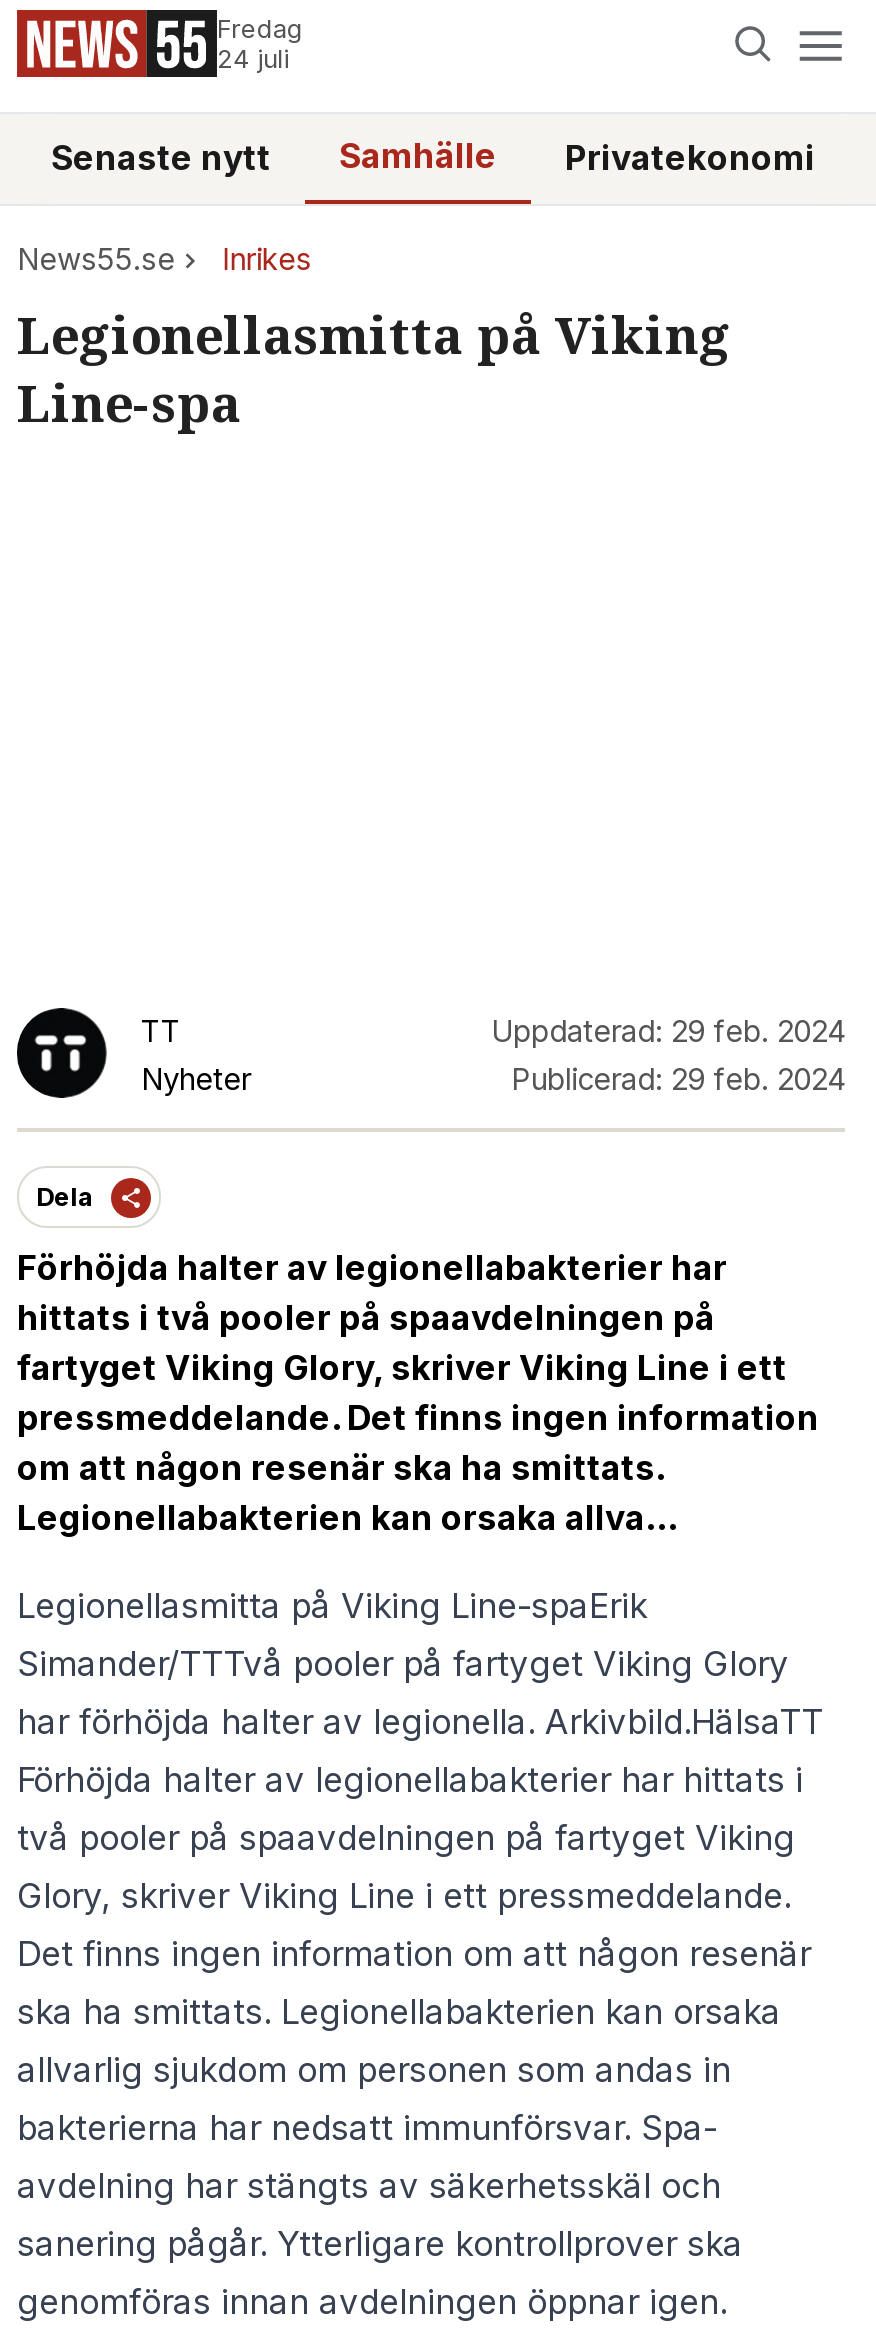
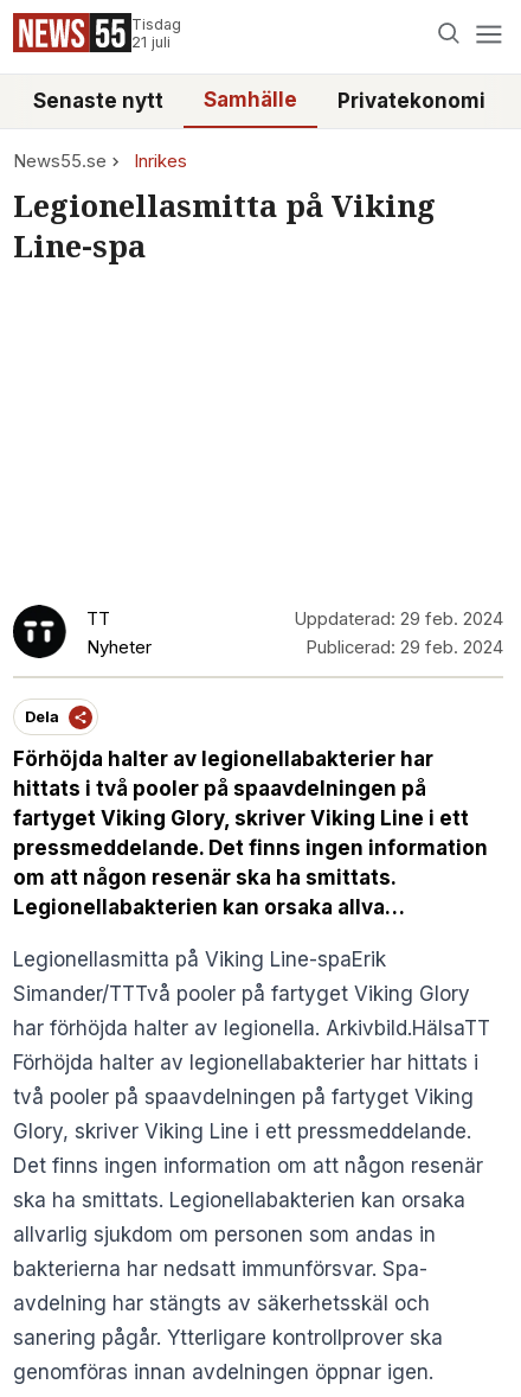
- Fredag
- 24 juli
+ Tisdag
+ 21 juli
